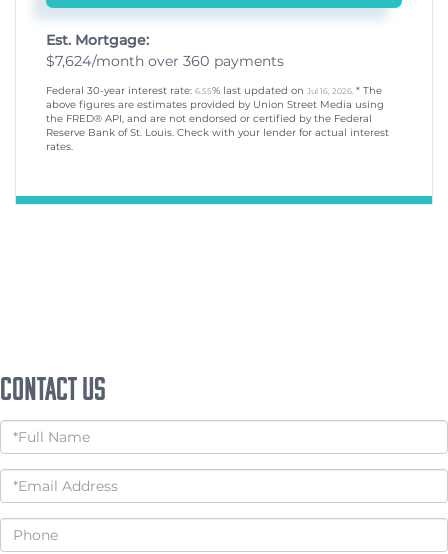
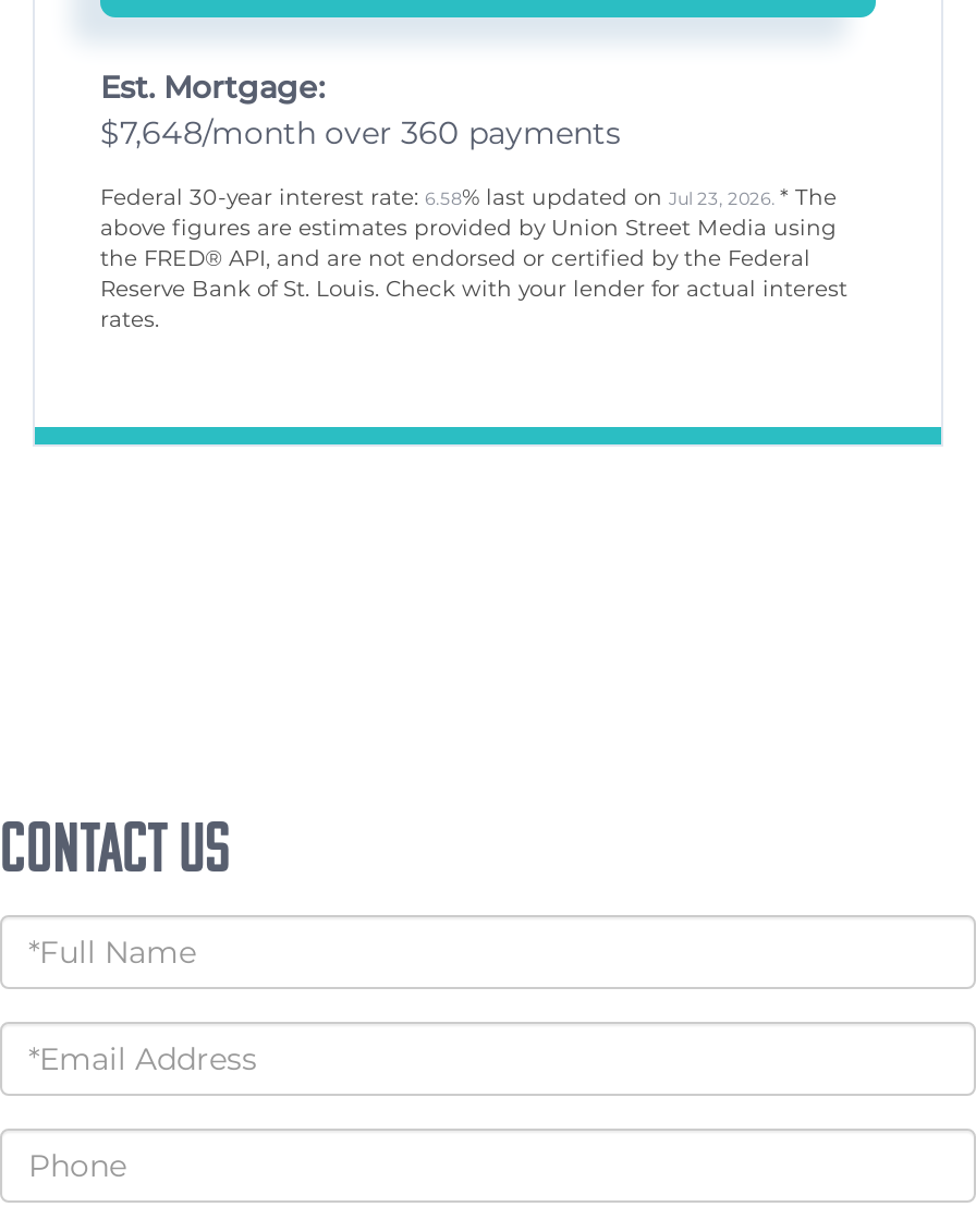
- $7,624/month over 360 payments
+ $7,648/month over 360 payments

- Federal 30-year interest rate: 6.55% last updated on Jul 16, 2026. * The
+ Federal 30-year interest rate: 6.58% last updated on Jul 23, 2026. * The
